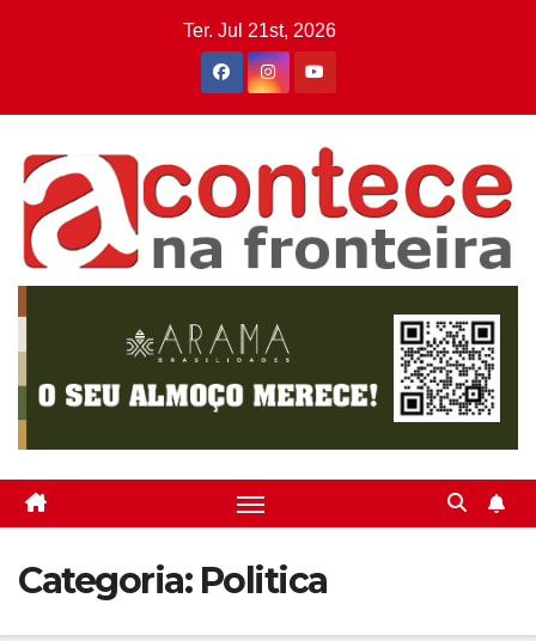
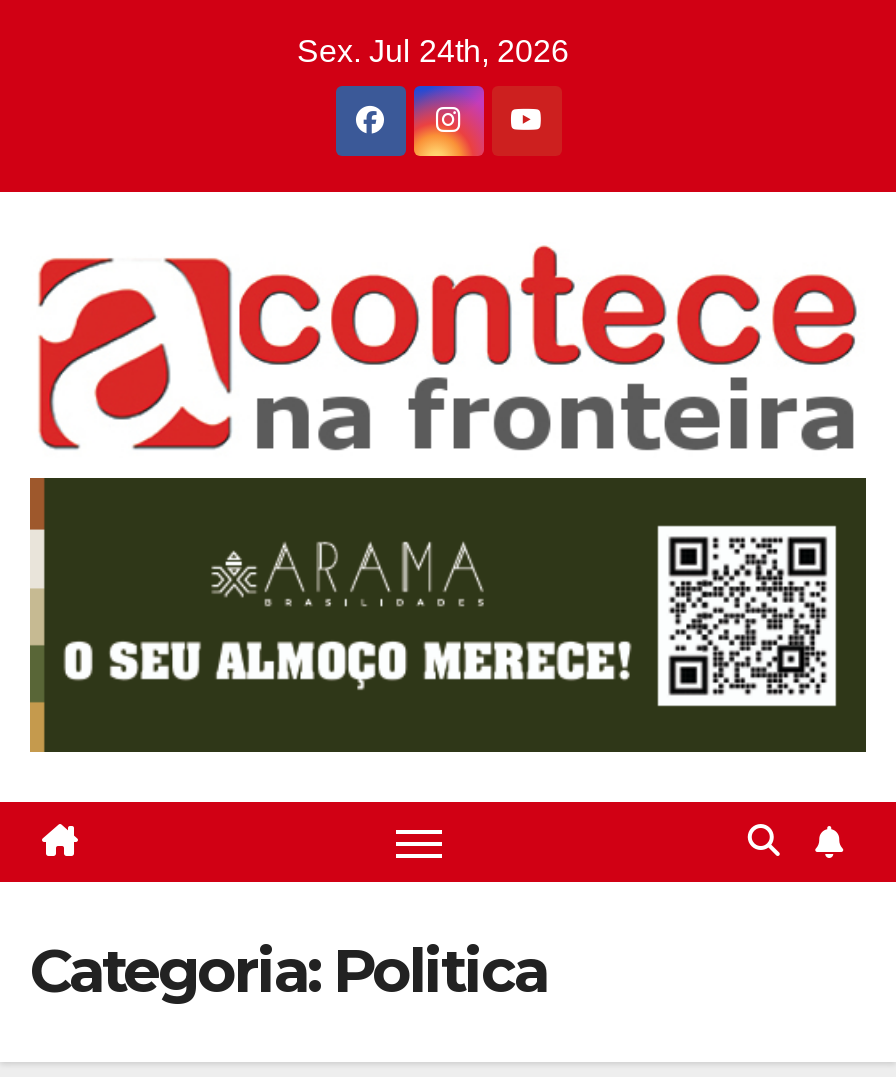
- Ter. Jul 21st, 2026
+ Sex. Jul 24th, 2026
